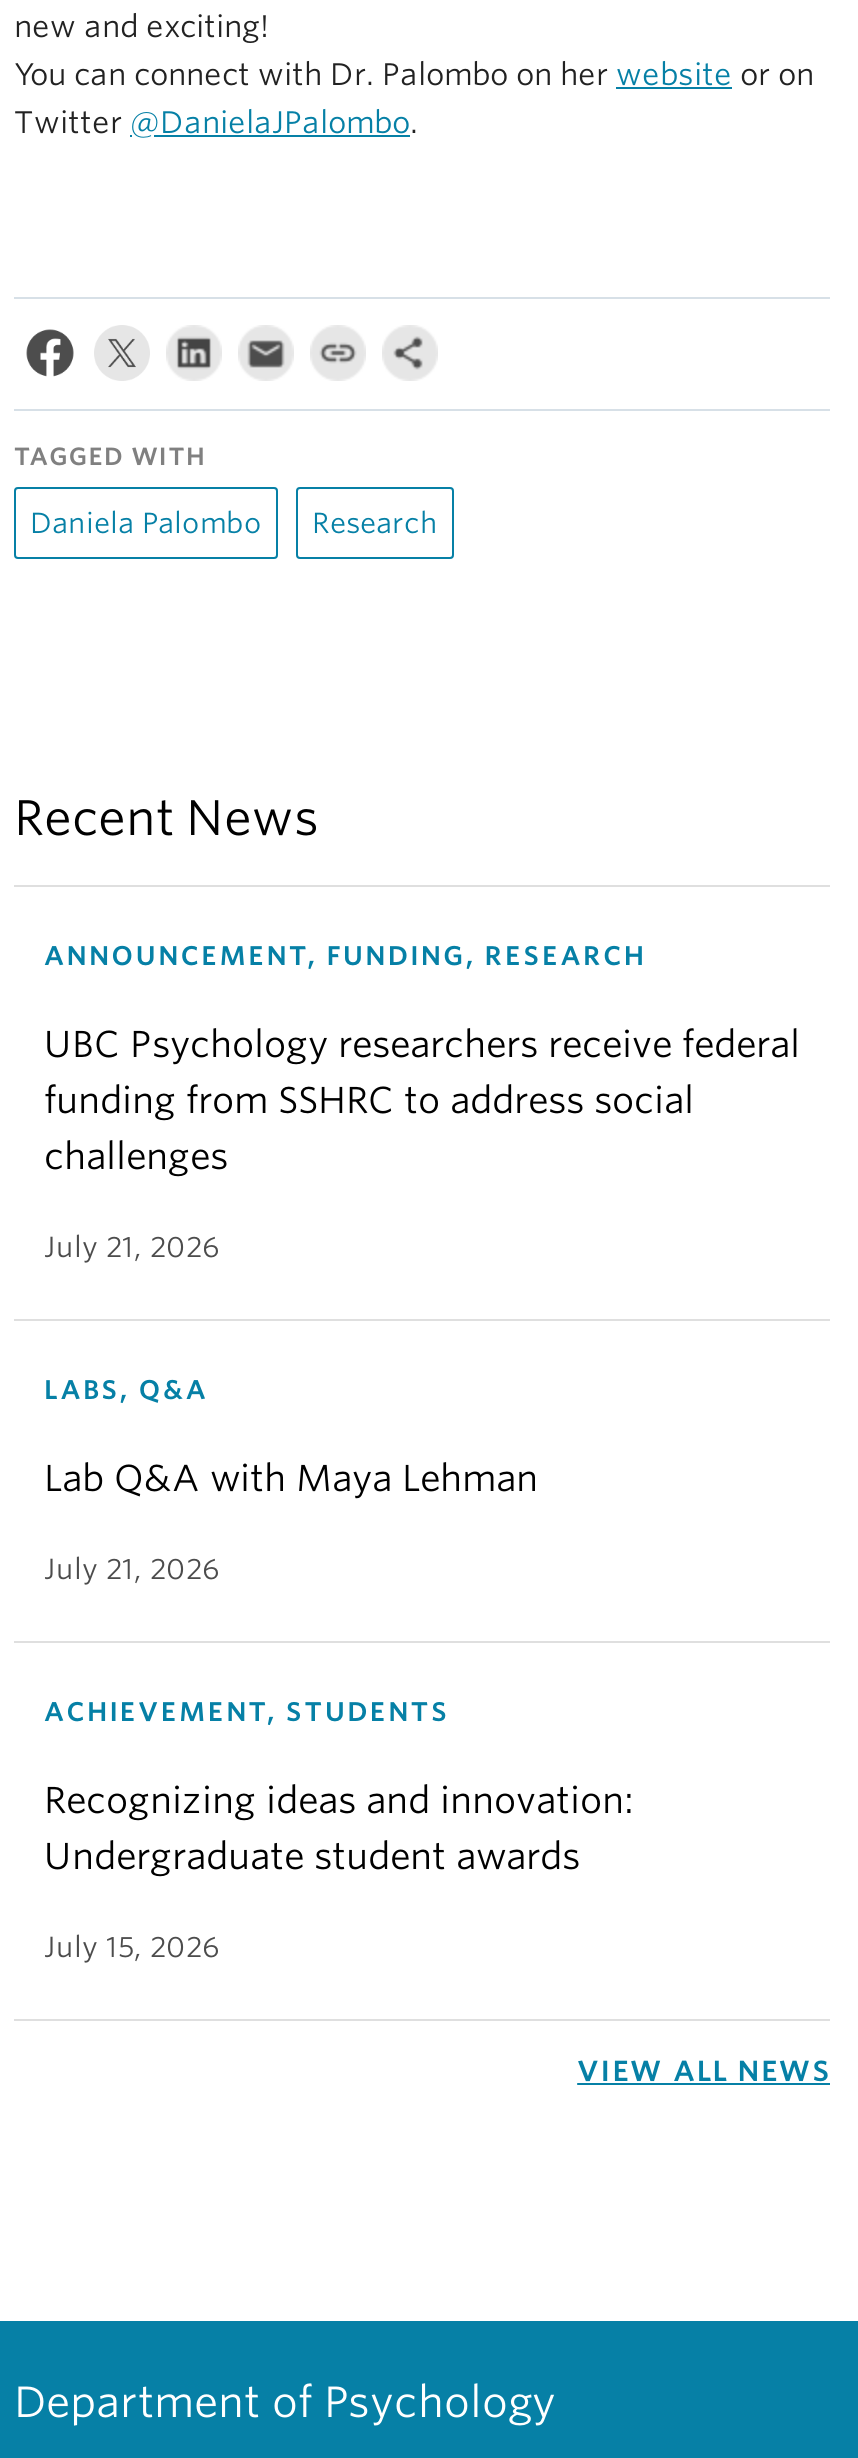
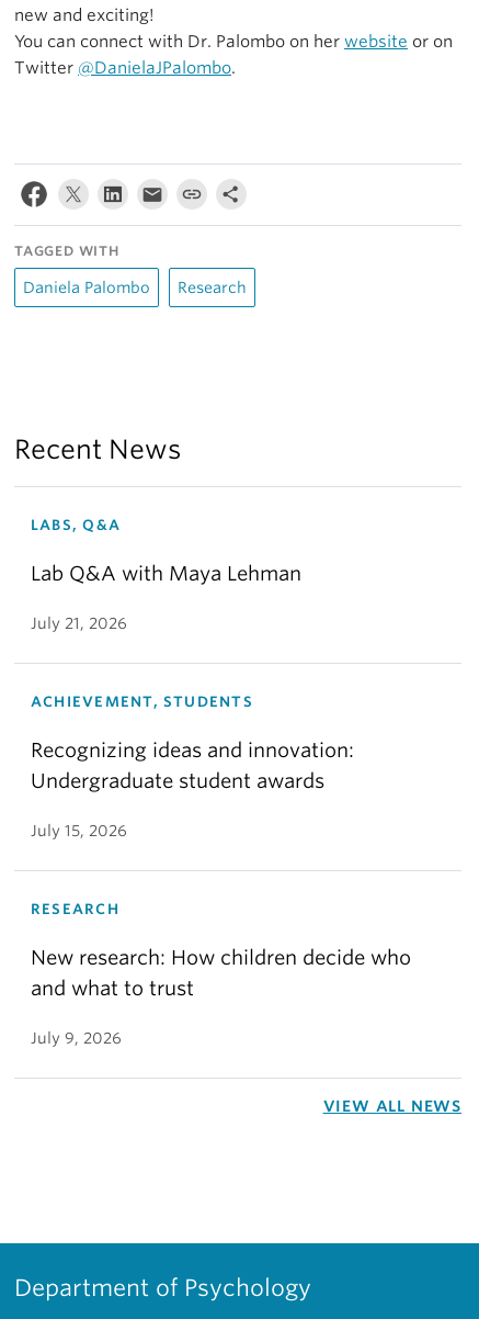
- ANNOUNCEMENT, FUNDING, RESEARCH
- UBC Psychology researchers receive federal
- funding from SSHRC to address social
- challenges
- July 21, 2026

moved up: LABS, Q&A | Lab Q&A with Maya Lehman | July 21, 2026 | ACHIEVEMENT, STUDENTS | Recognizing ideas and innovation: | Undergraduate student awards | July 15, 2026

+ RESEARCH
+ New research: How children decide who
+ and what to trust
+ July 9, 2026
